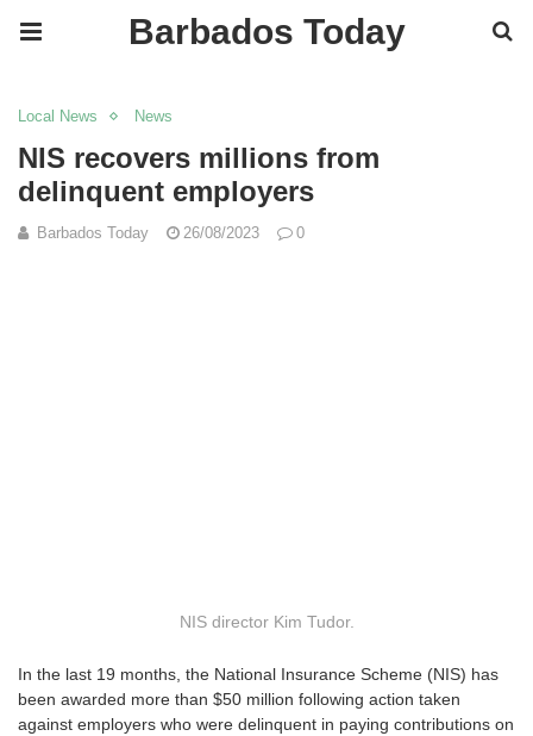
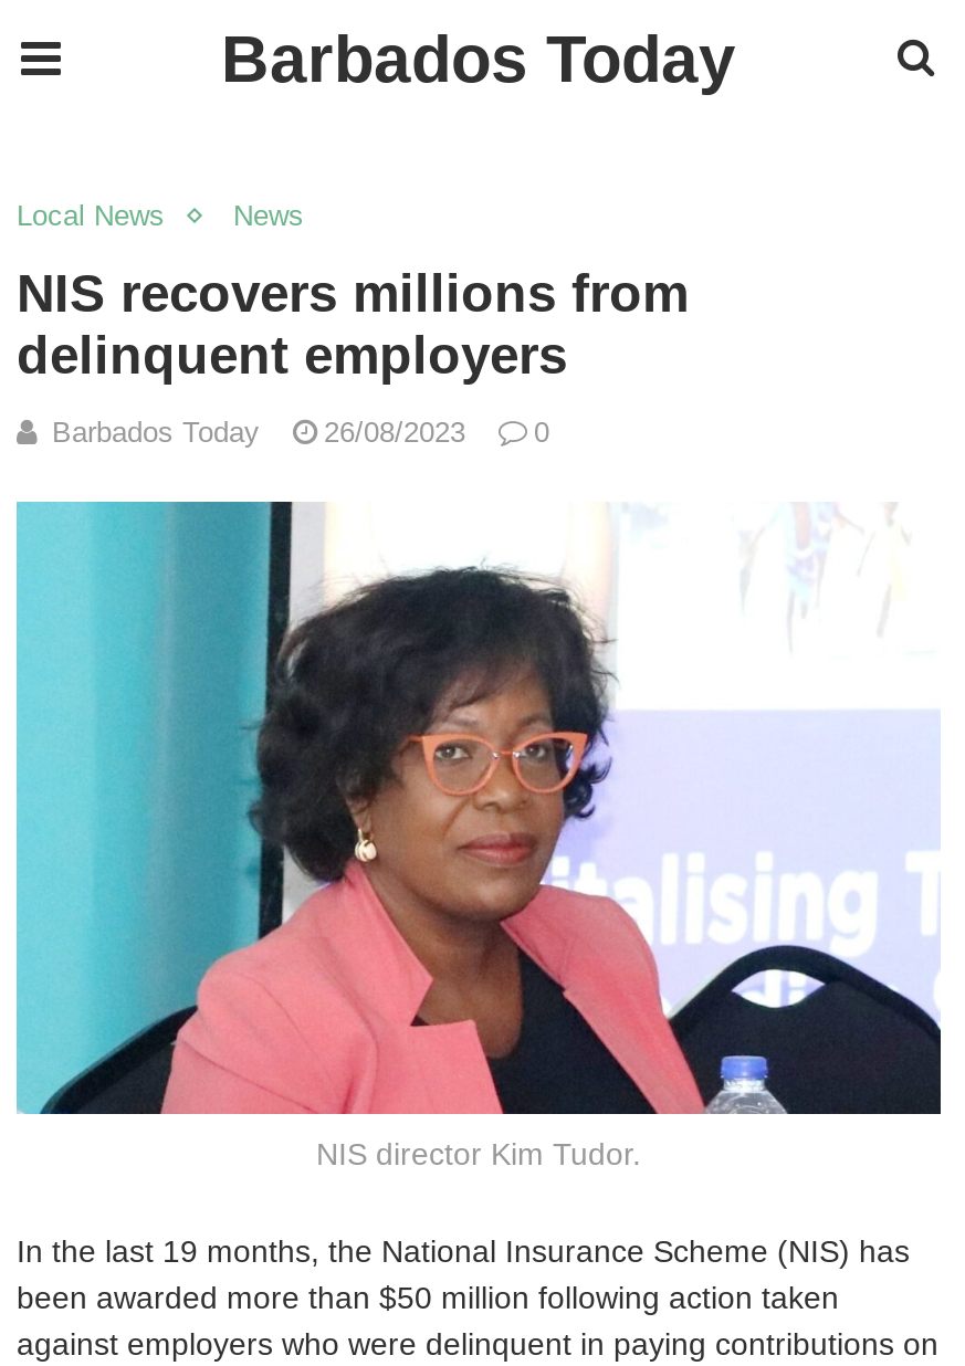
+ [image]
